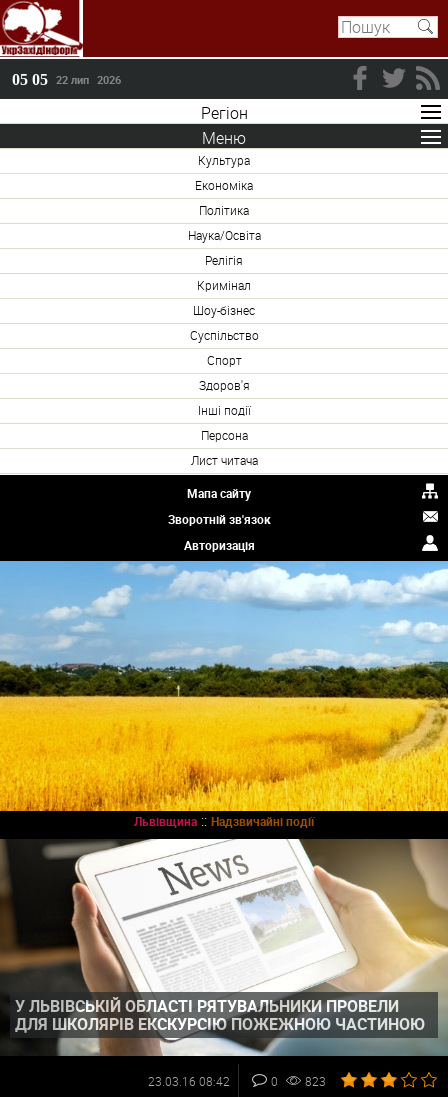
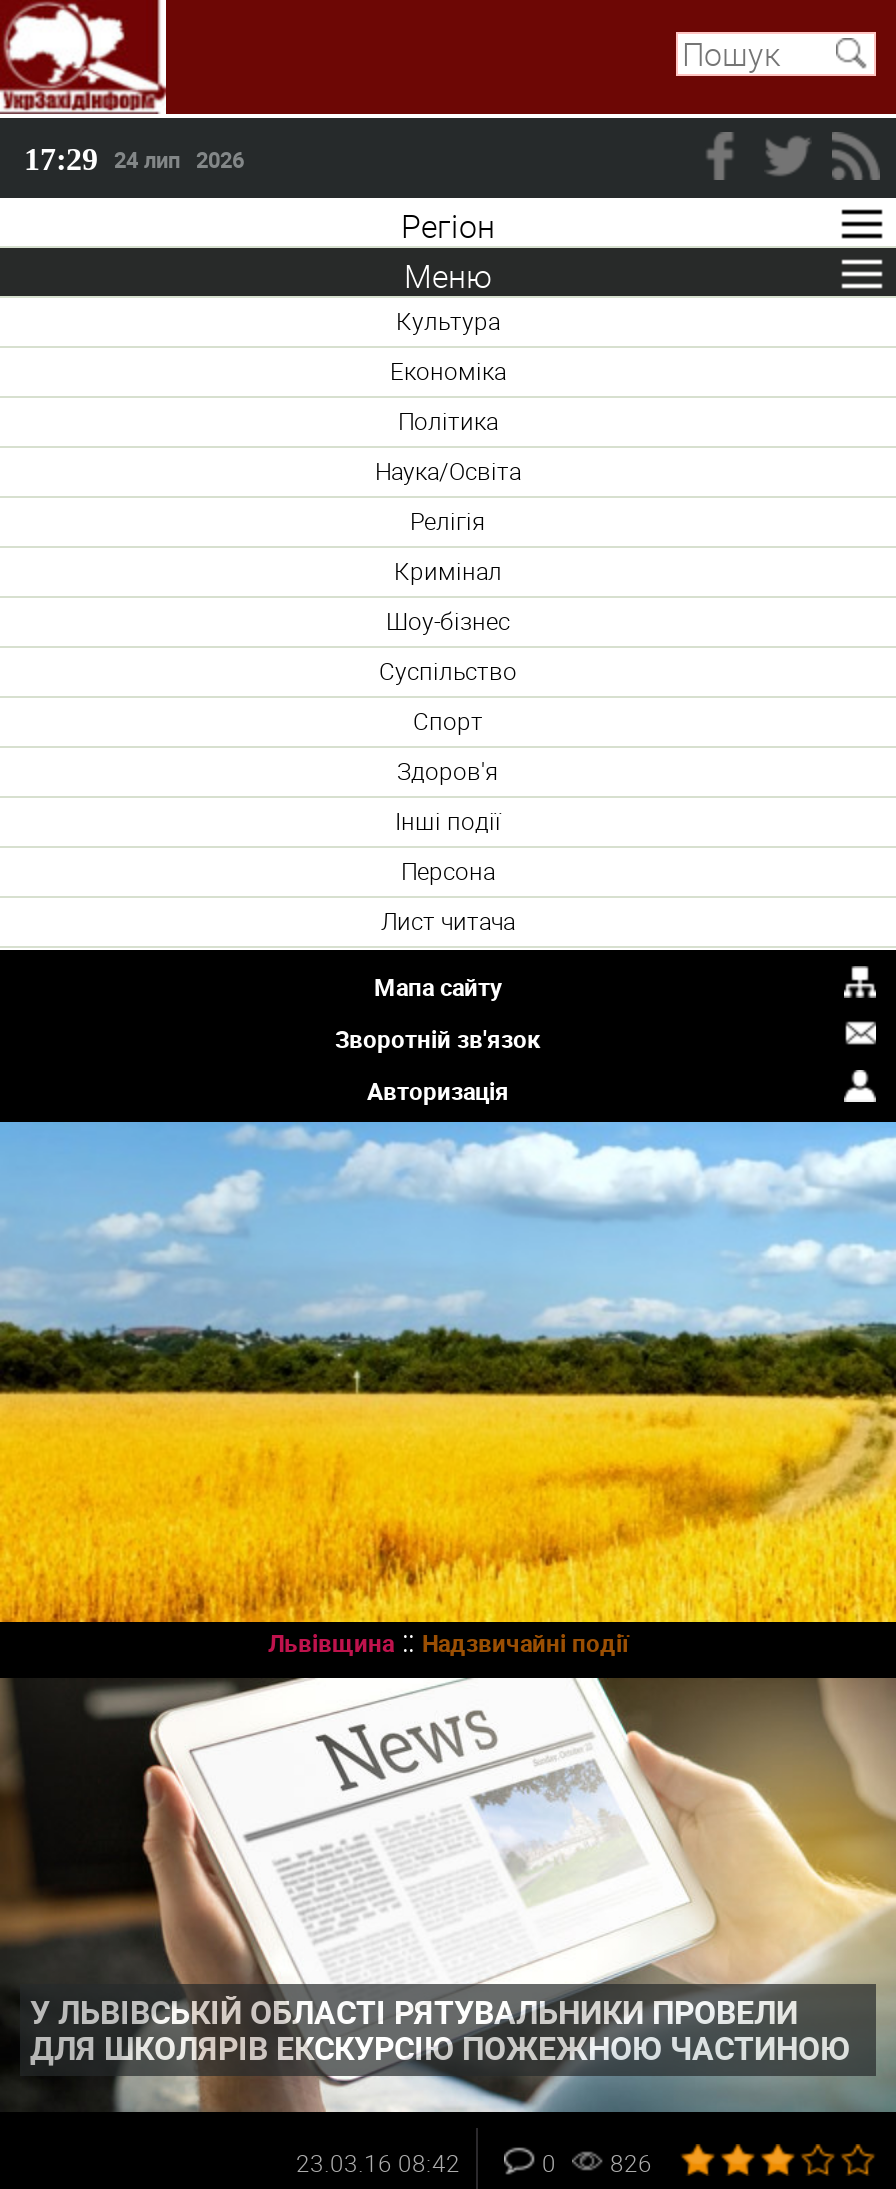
- 05:05 22 лип 2026
+ 17 29 24 лип 2026

- 0 823
+ 0 826
